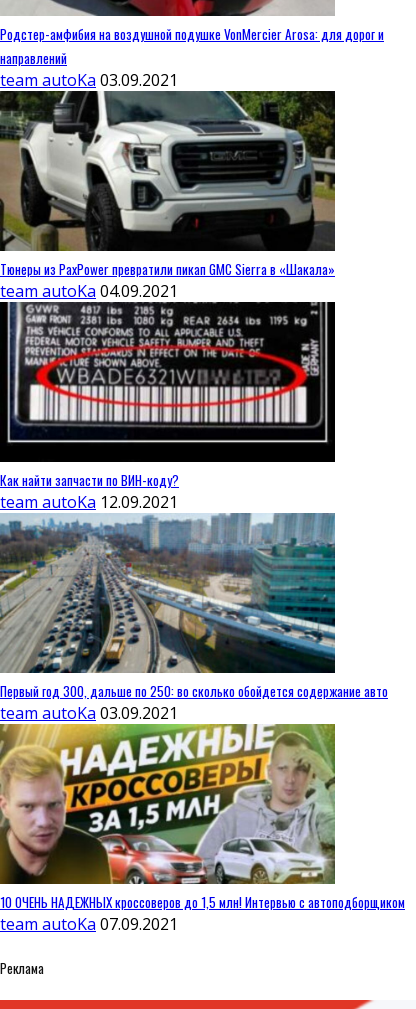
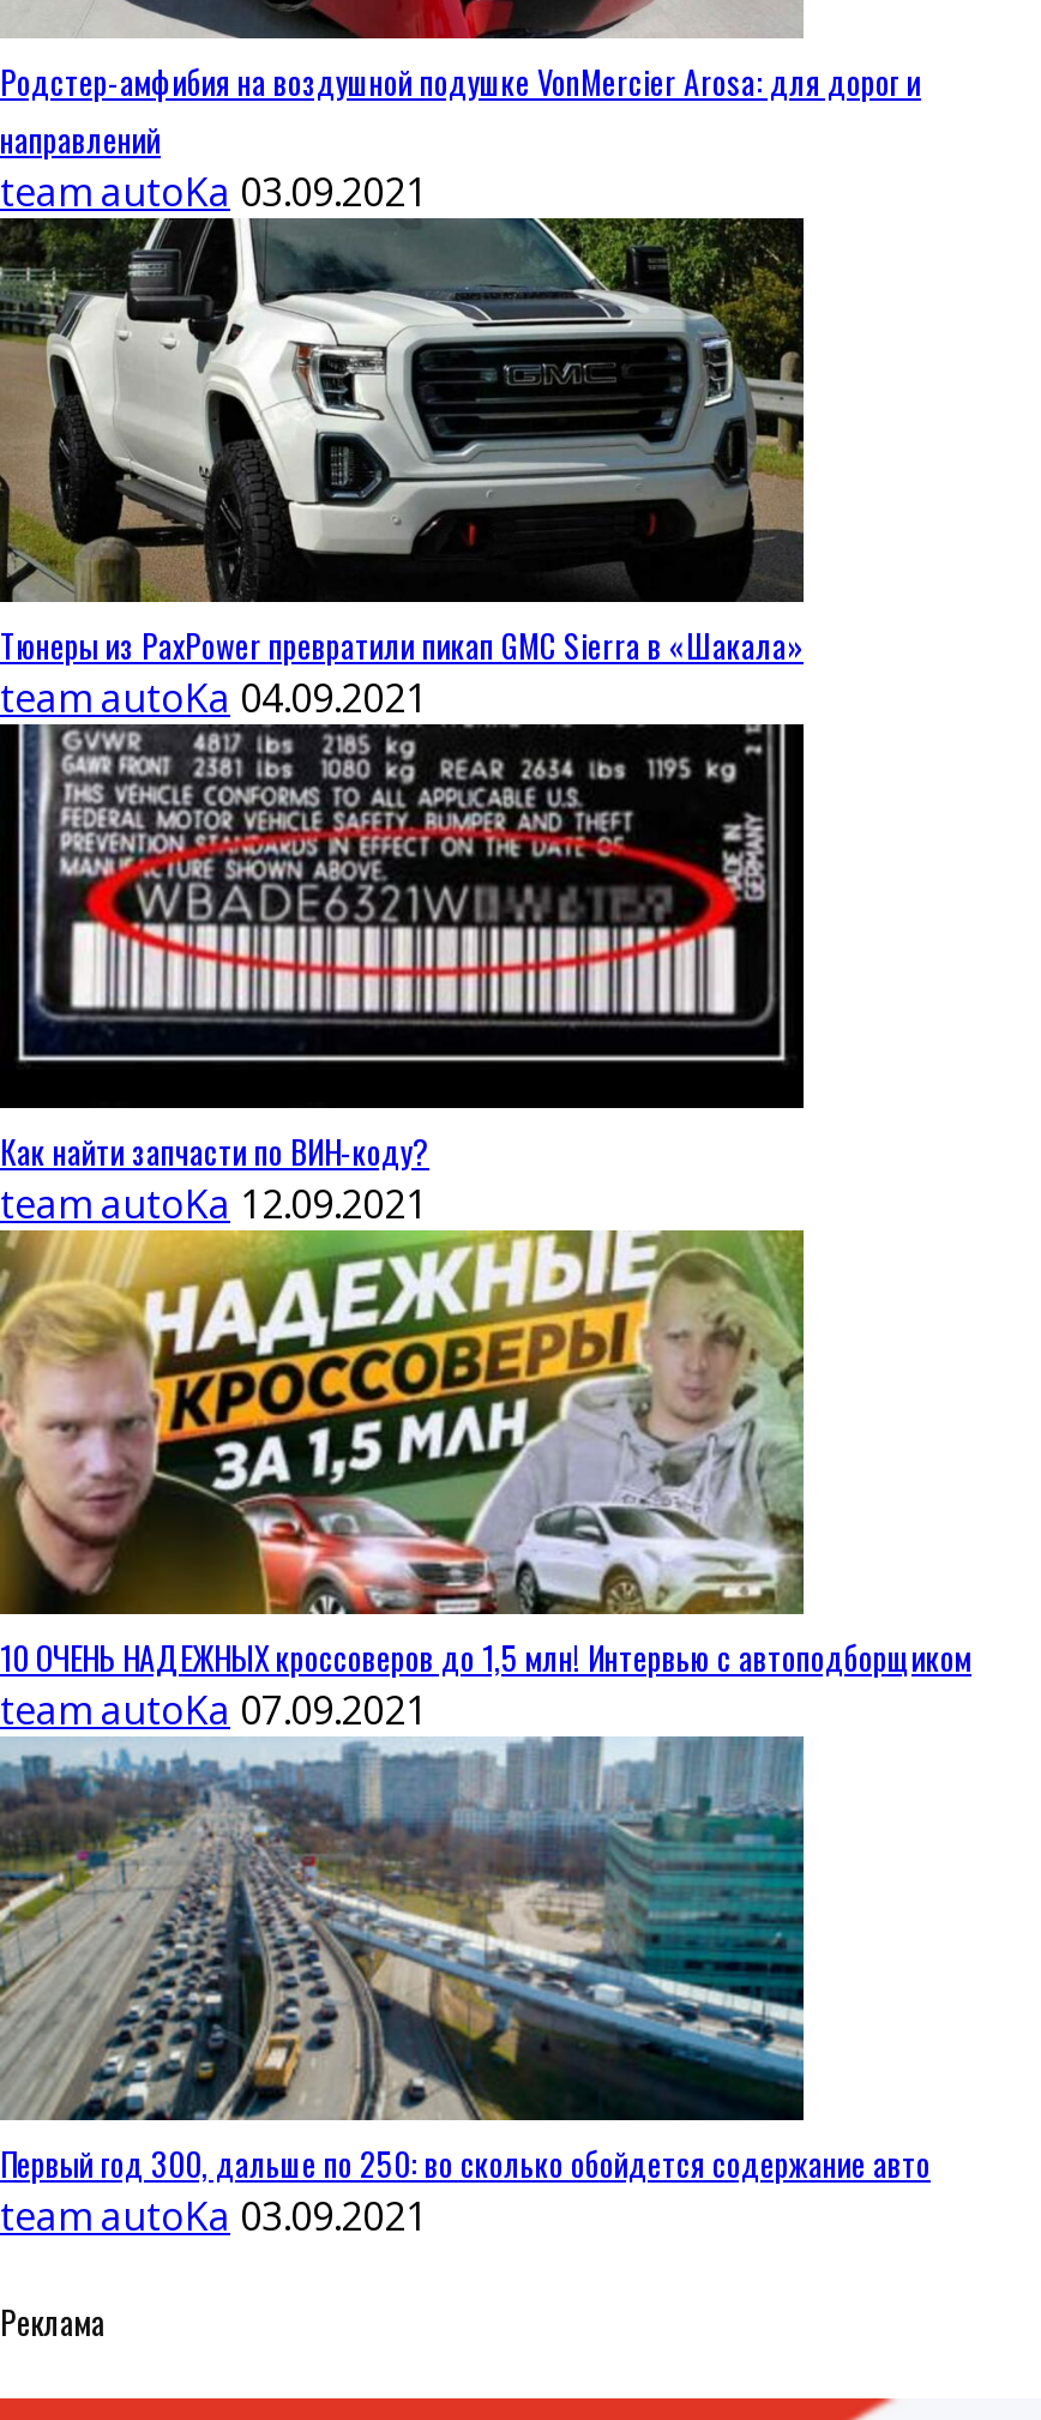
moved down: [image] | Первый год 300, дальше по 250: во сколько обойдется содержание авто | team autoKa 03.09.2021

moved up: [image] | 10 ОЧЕНЬ НАДЕЖНЫХ кроссоверов до 1,5 млн! Интервью с автоподборщиком | team autoKa 07.09.2021
